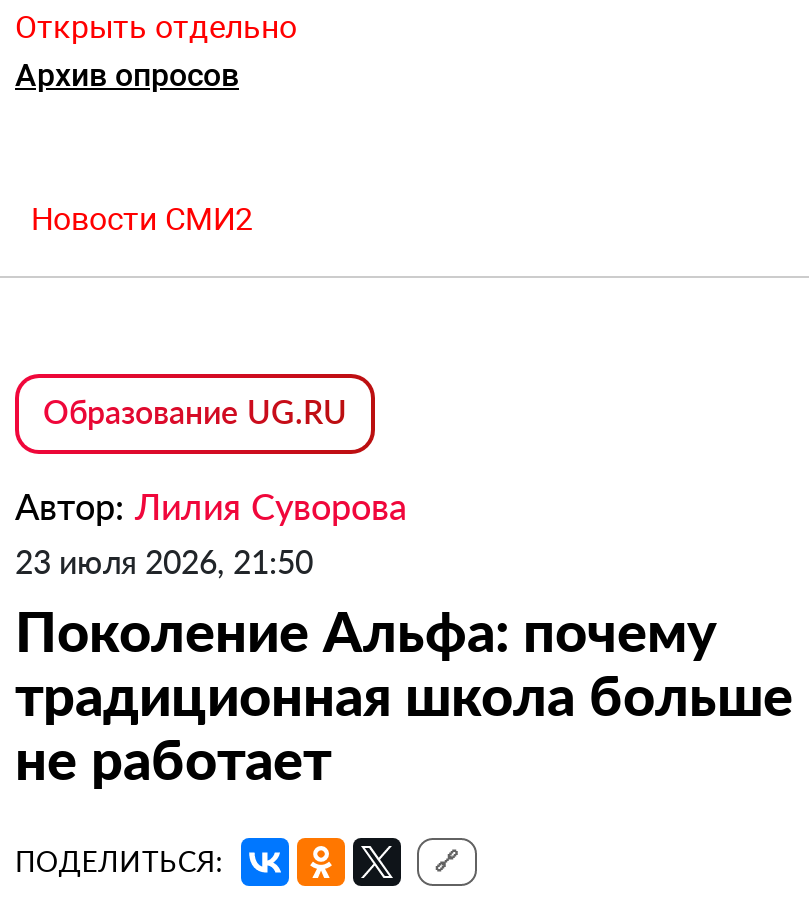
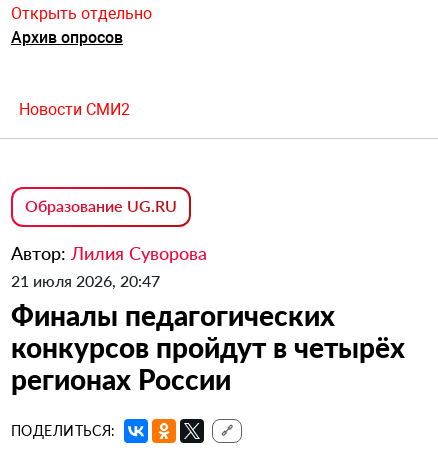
- 23 июля 2026, 21:50
- Поколение Альфа: почему
- традиционная школа больше
- не работает
+ 21 июля 2026, 20:47
+ Финалы педагогических
+ конкурсов пройдут в четырёх
+ регионах России
